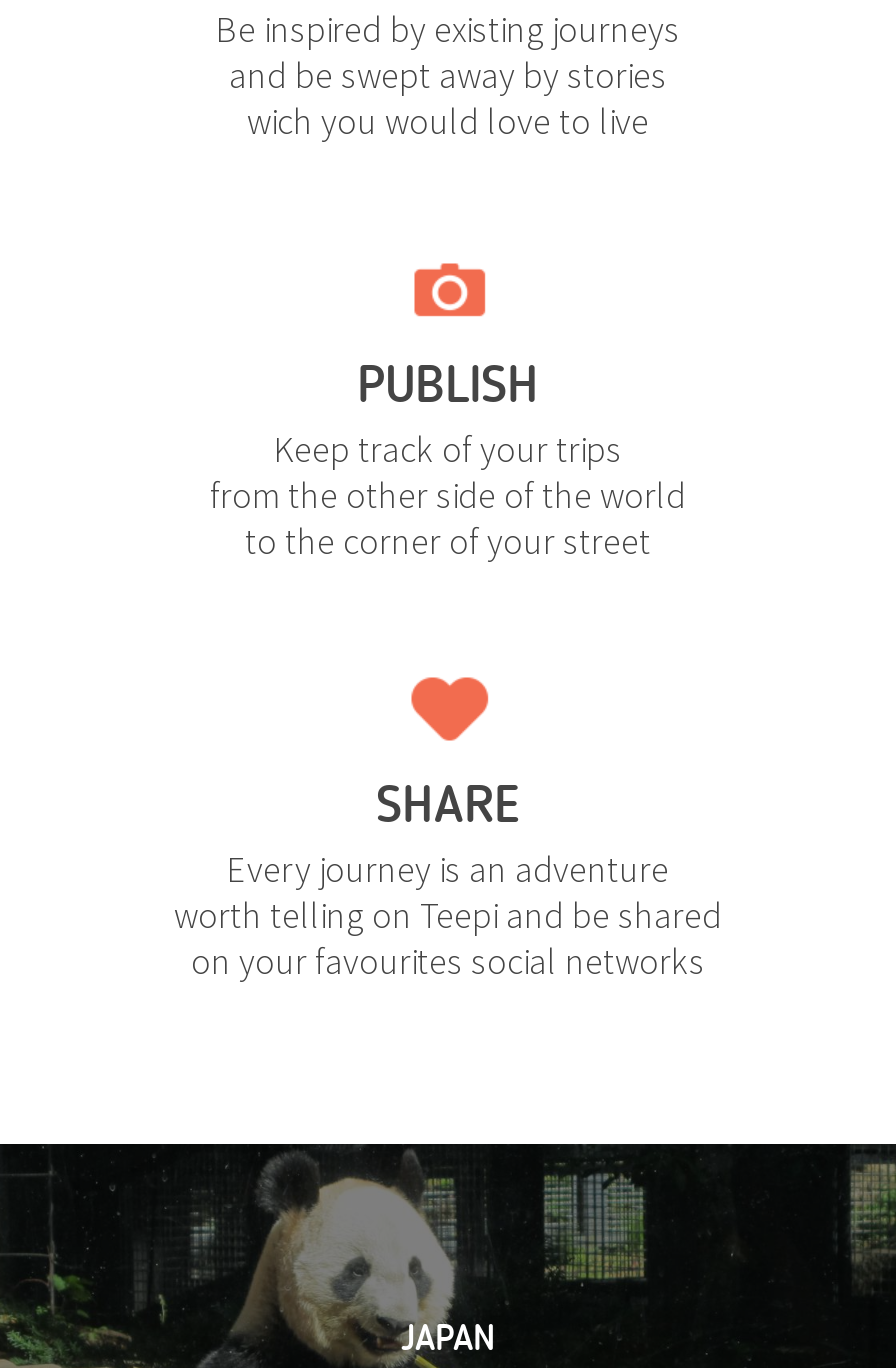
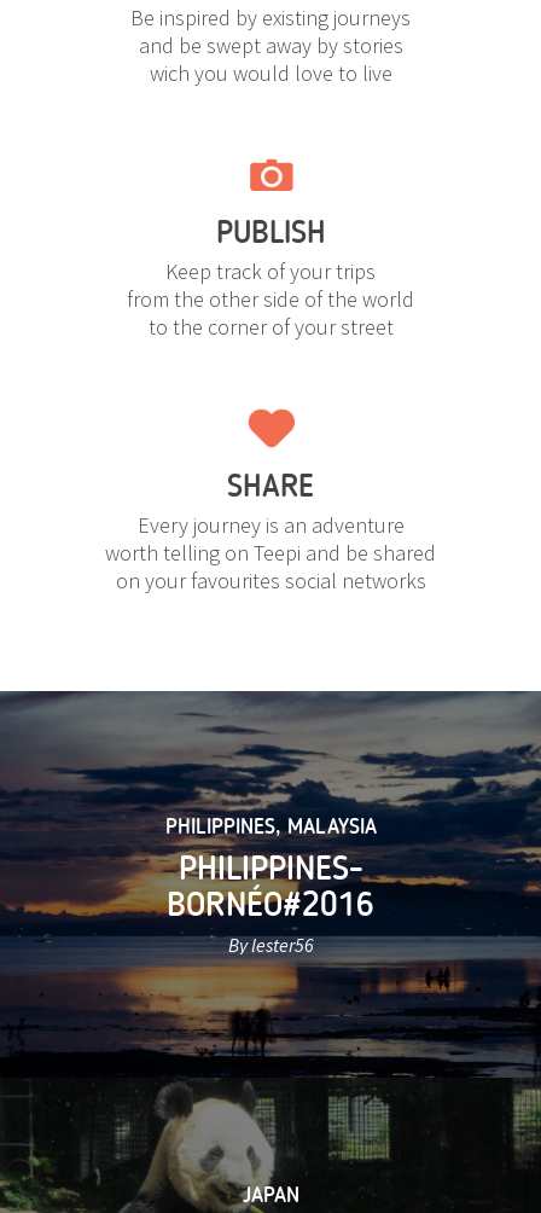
+ [image]
+ PHILIPPINES, MALAYSIA
+ PHILIPPINES-
+ BORNÉO#2016
+ By lester56
